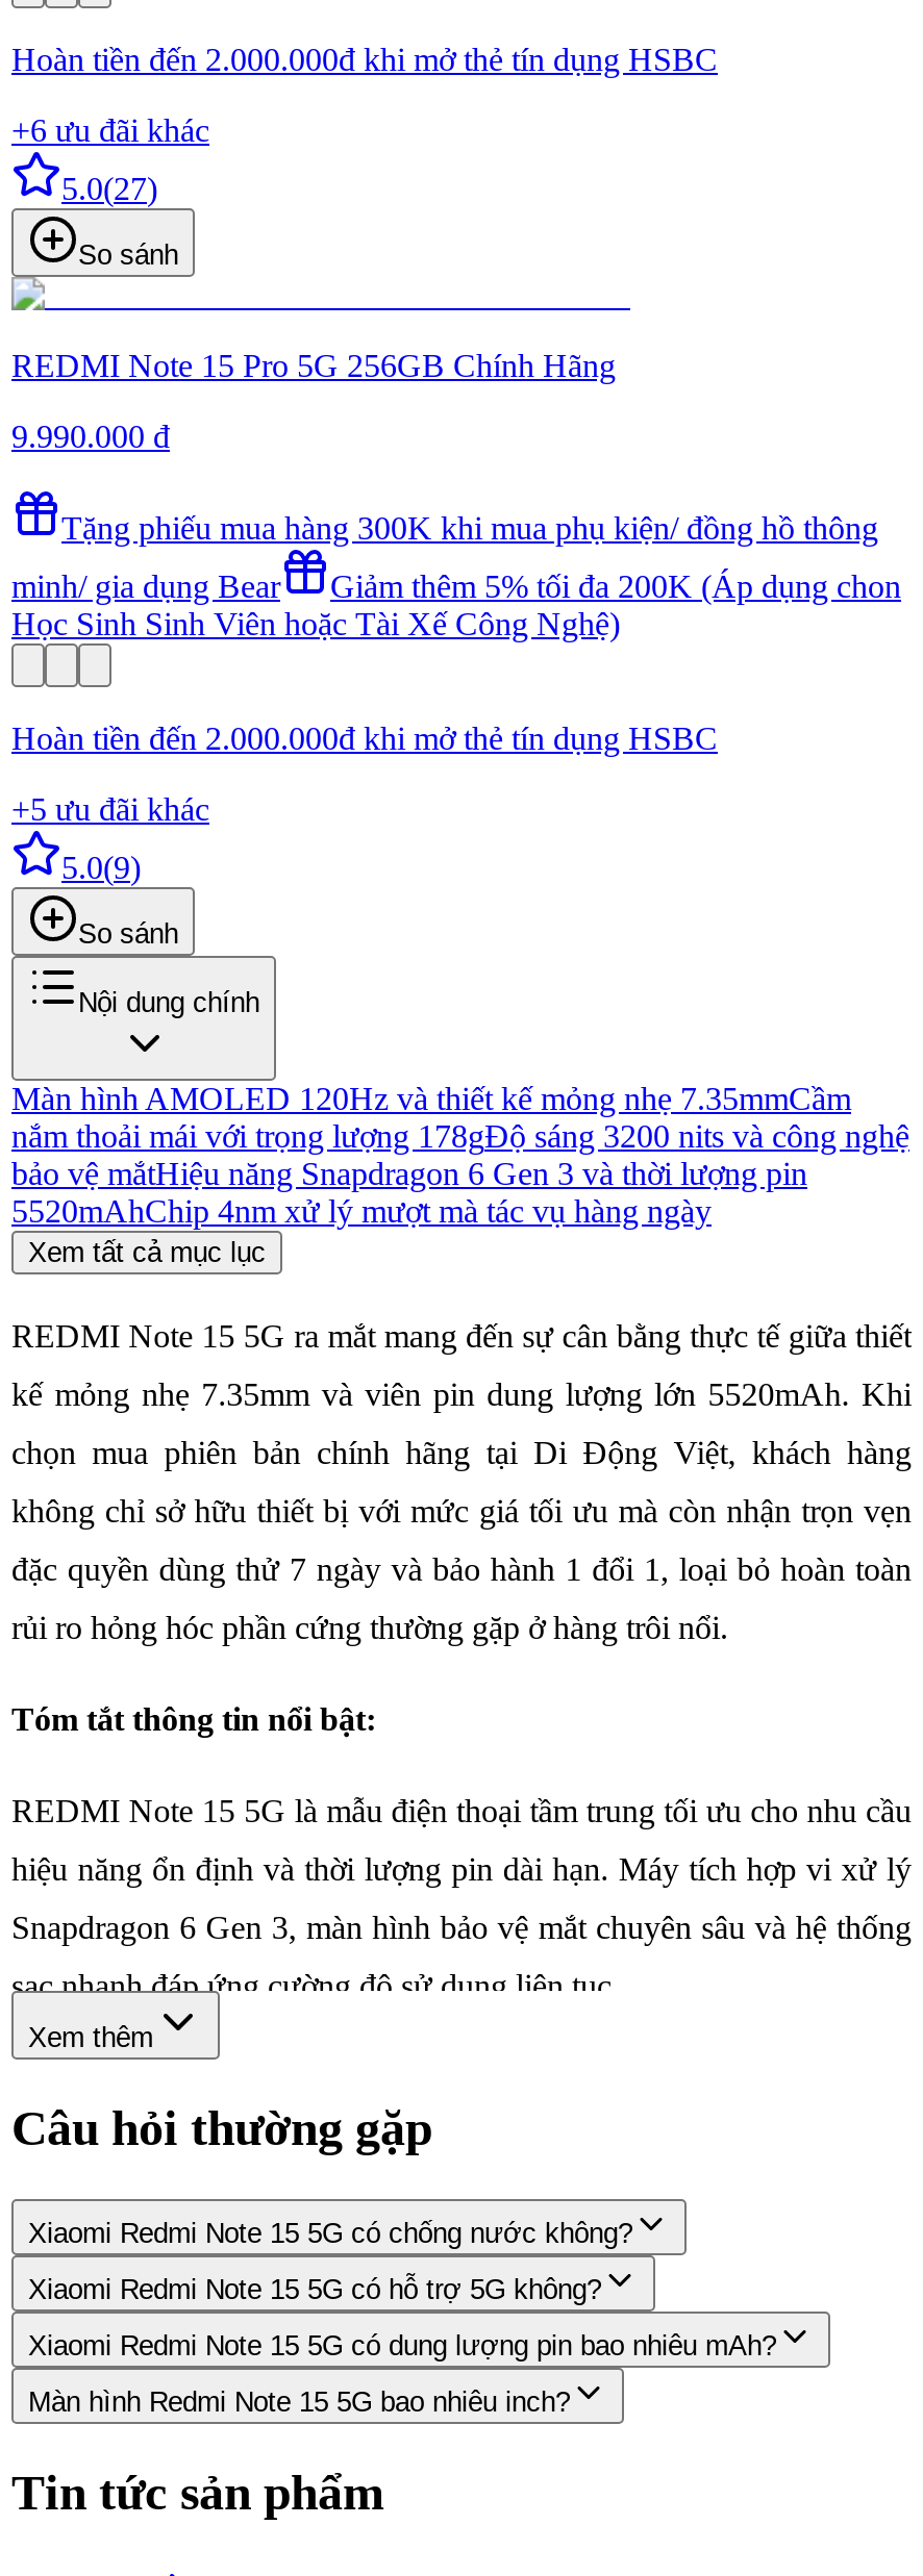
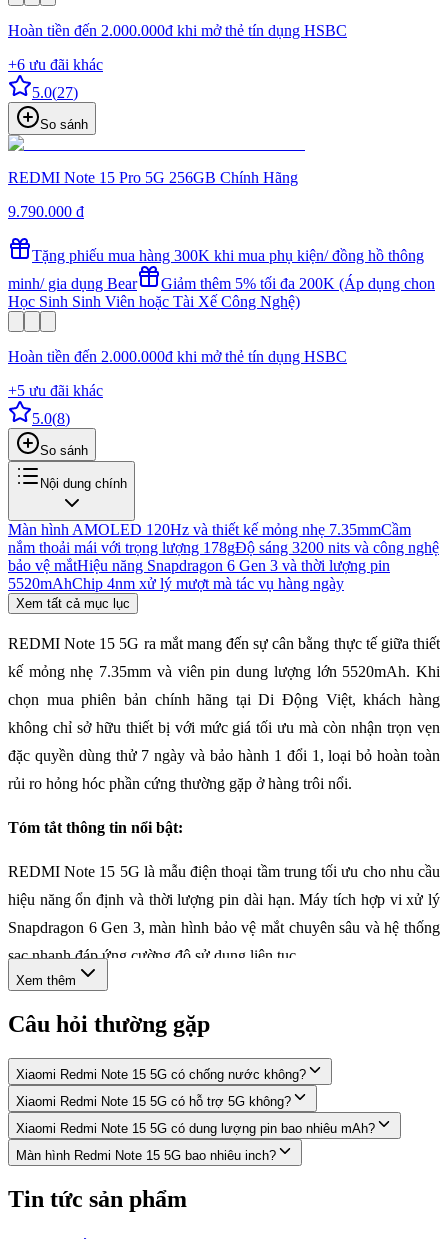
- 9.990.000 đ
+ 9.790.000 đ

- 5.0(9)
+ 5.0(8)
